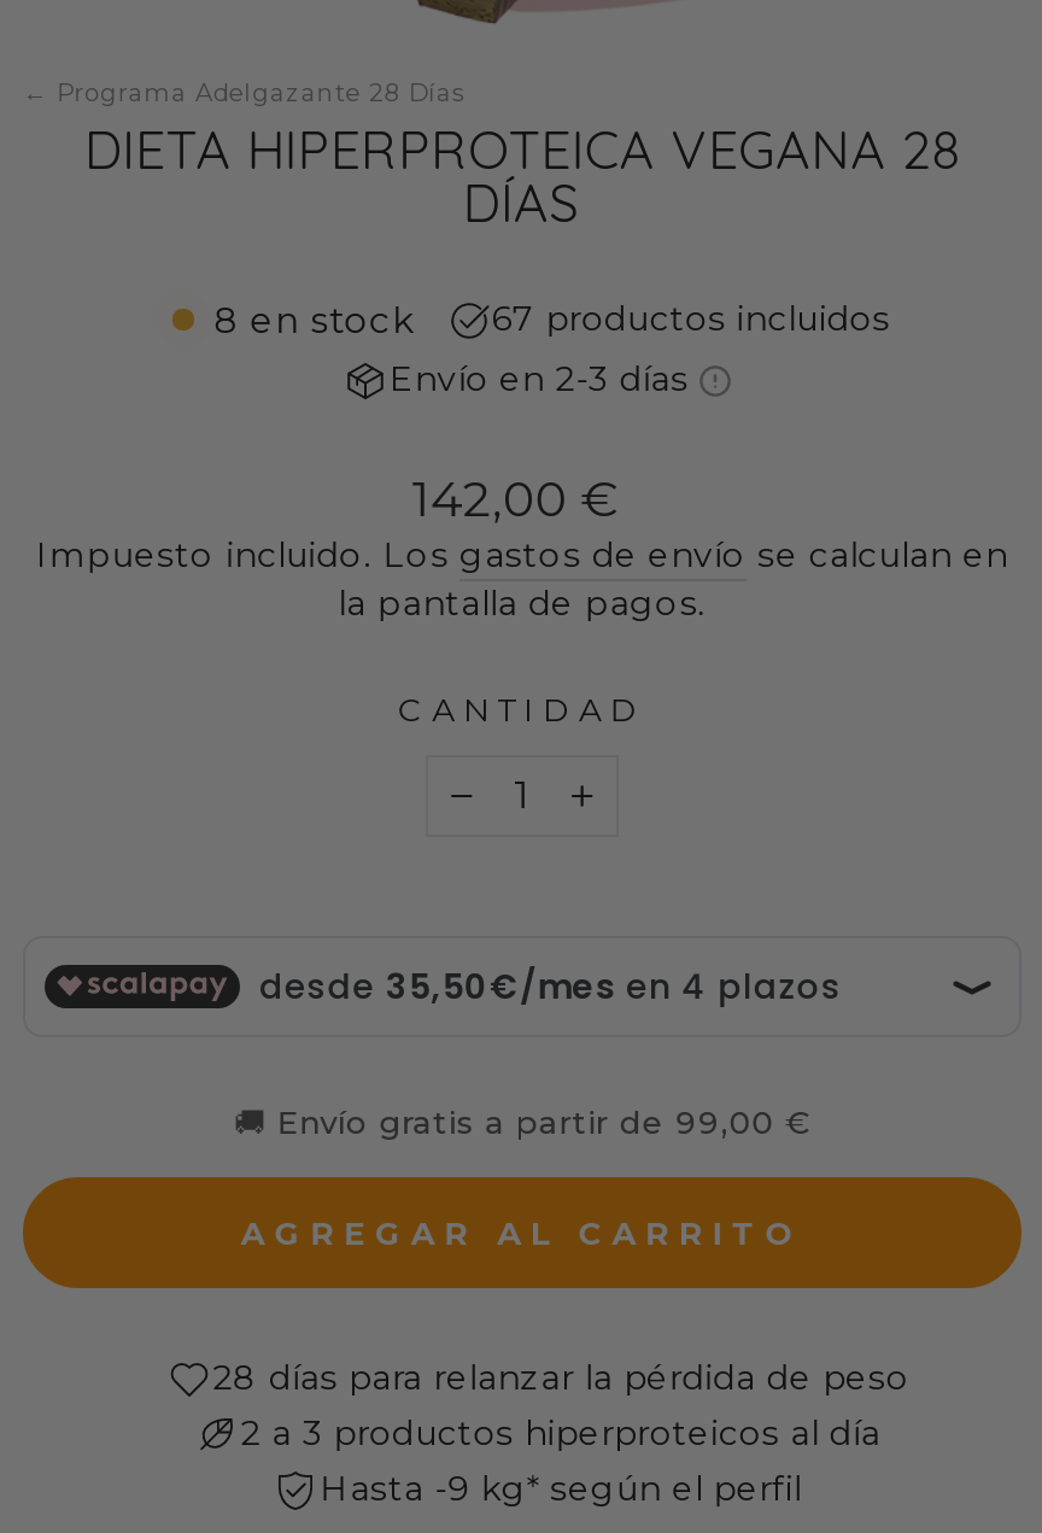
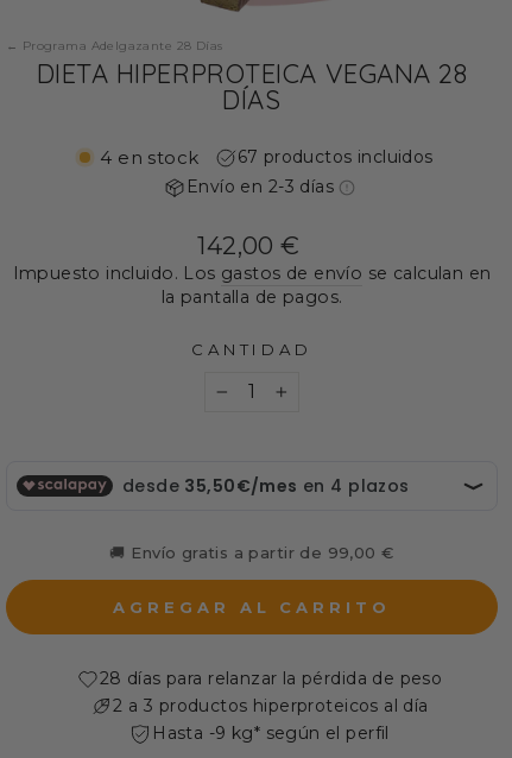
- 8 en stock 67 productos incluidos
+ 4 en stock 67 productos incluidos
